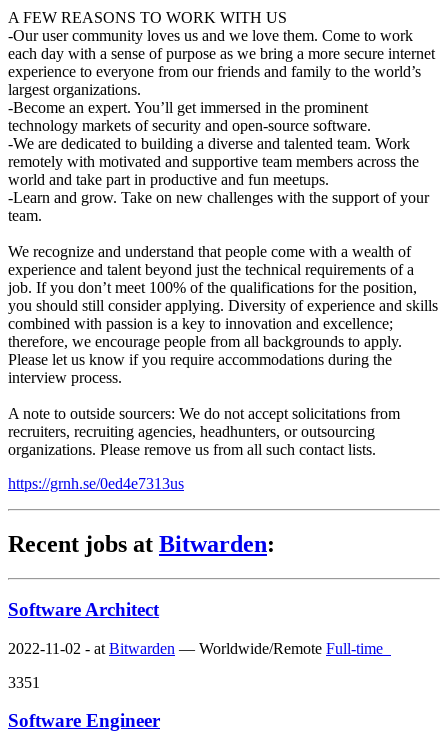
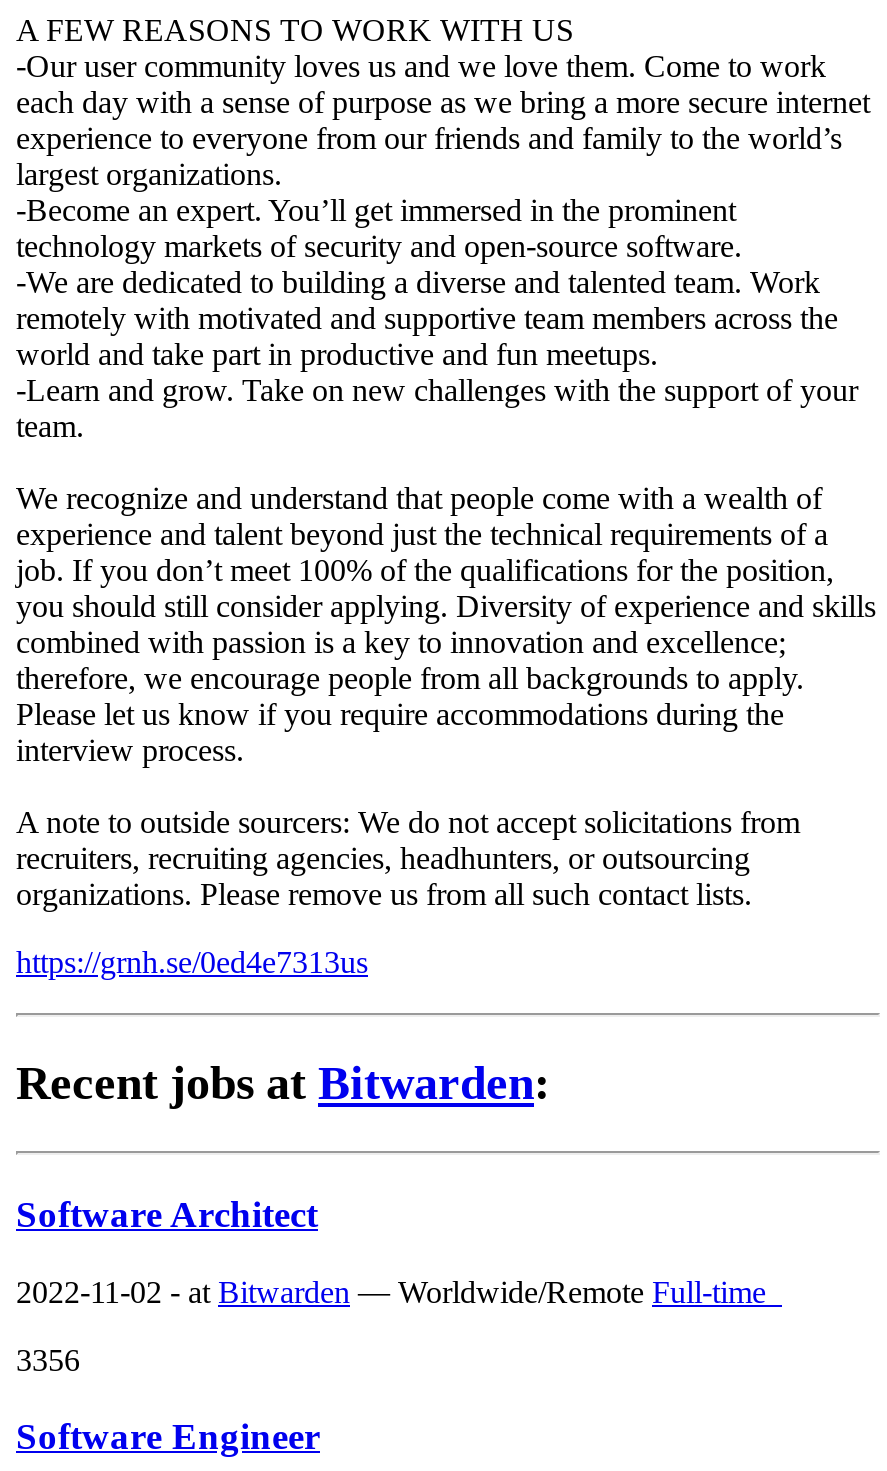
- 3351
+ 3356
